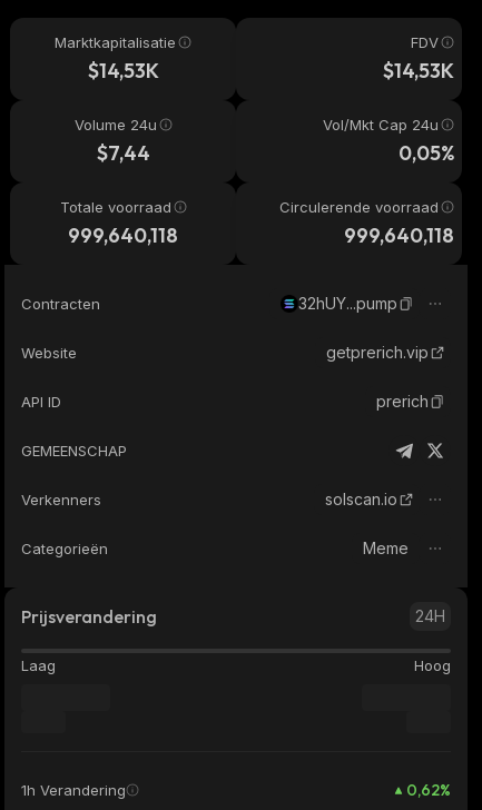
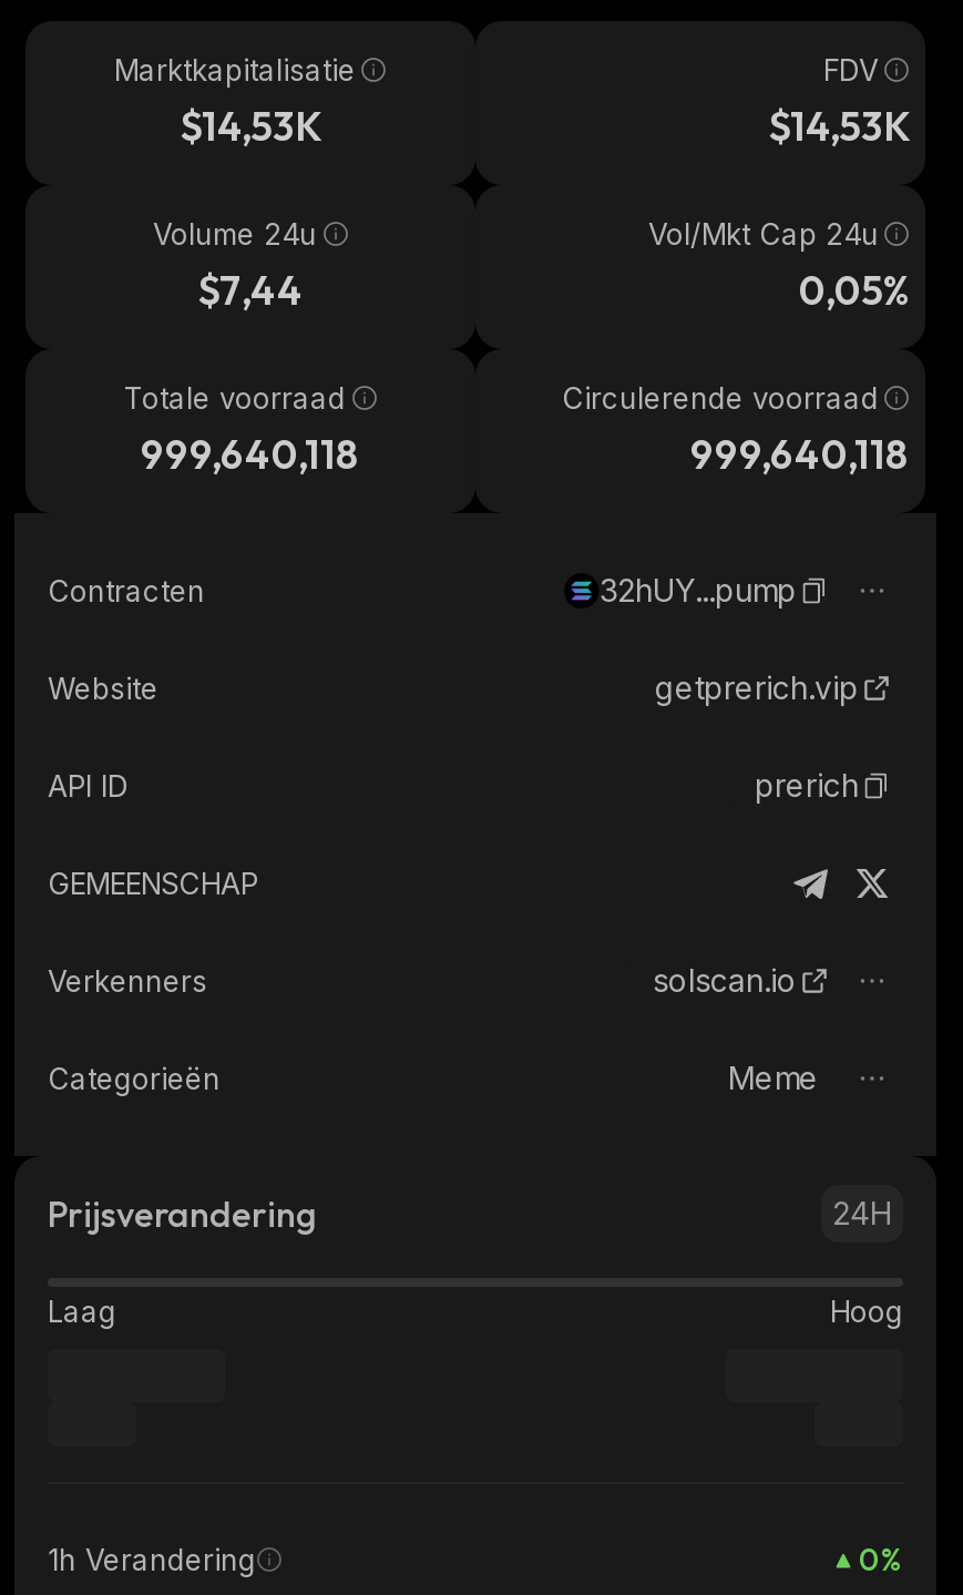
- 0,62%
+ 0%
